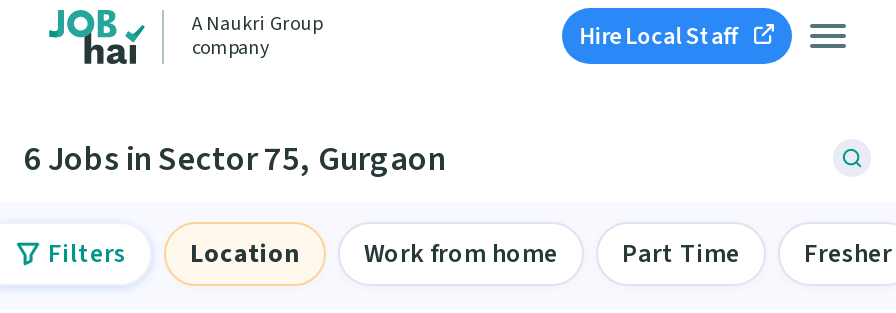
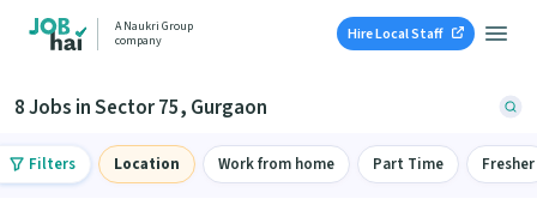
- 6 Jobs in Sector 75, Gurgaon
+ 8 Jobs in Sector 75, Gurgaon
